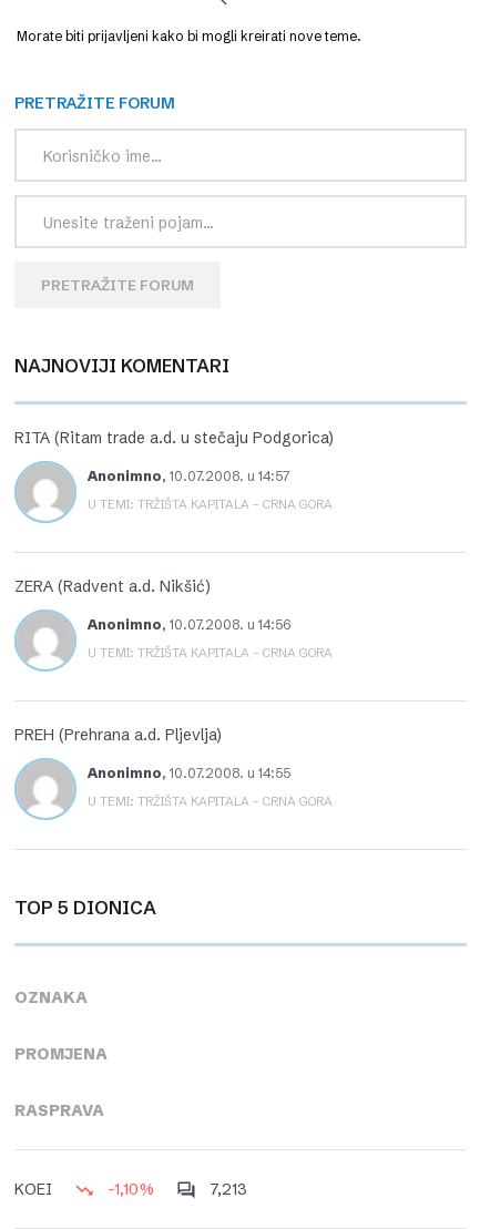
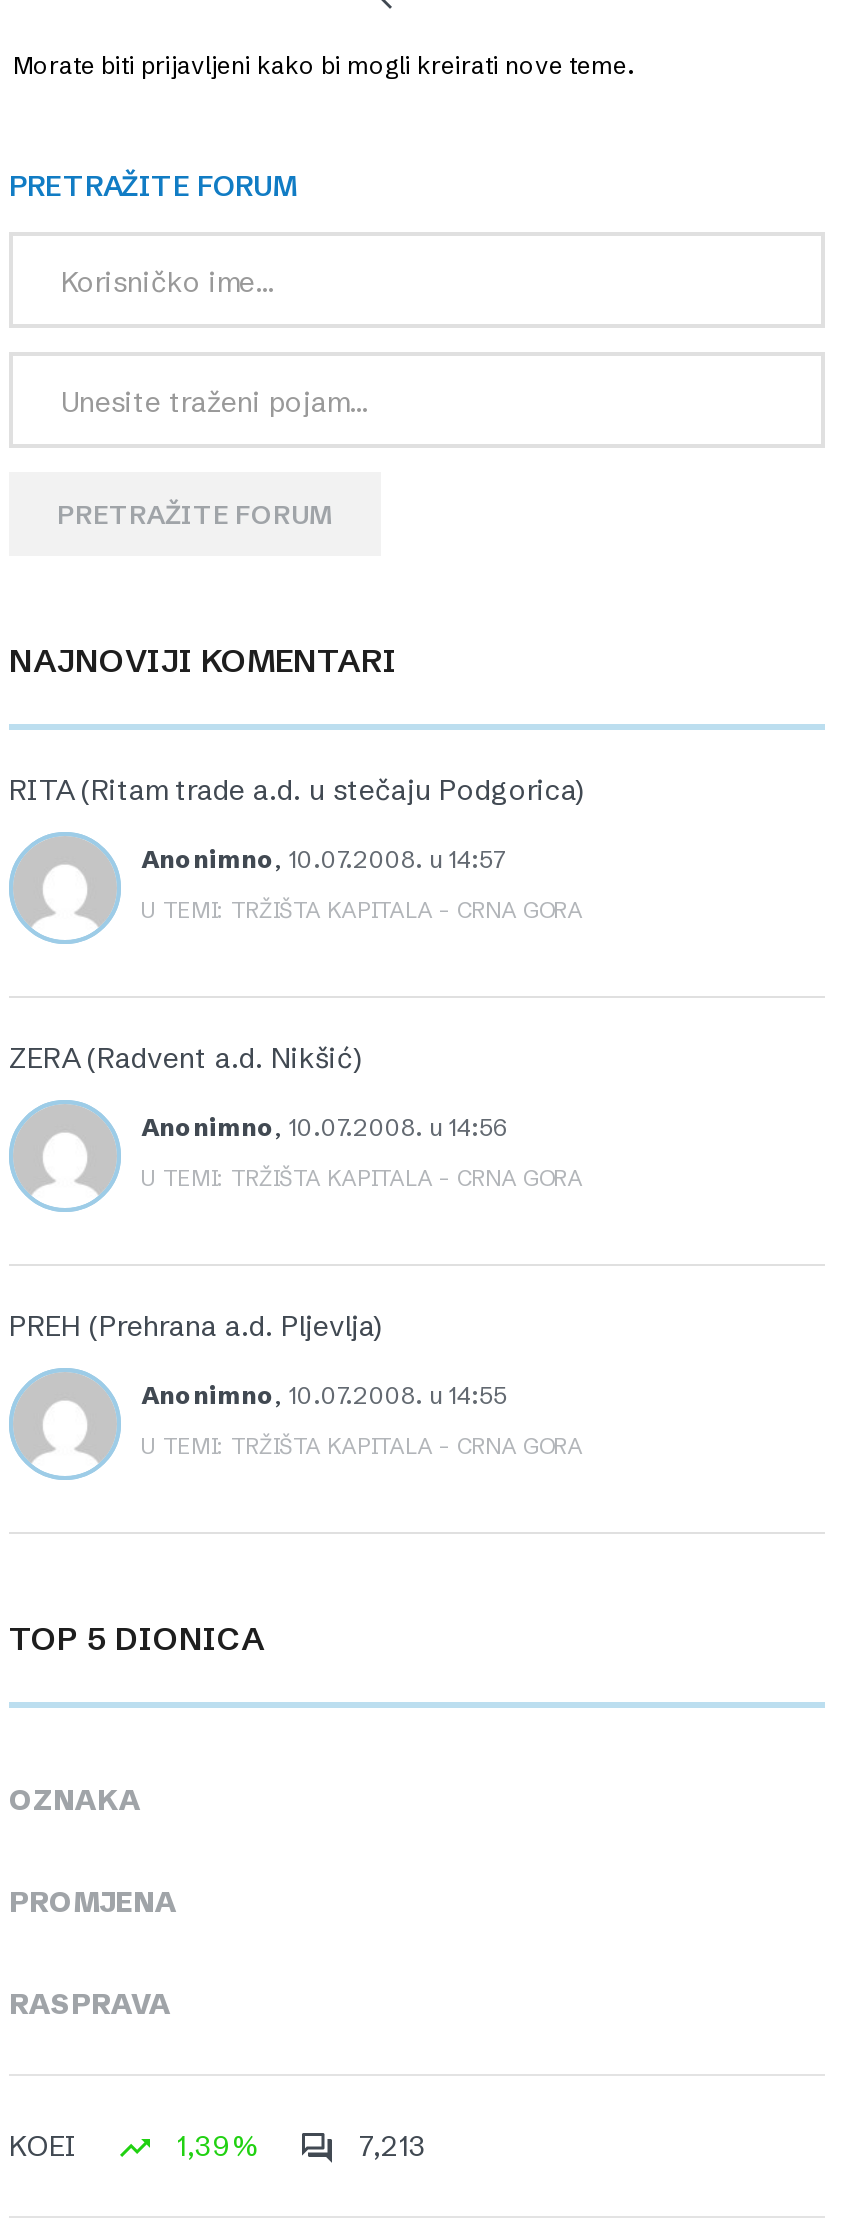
- -1,10%
+ 1,39%
